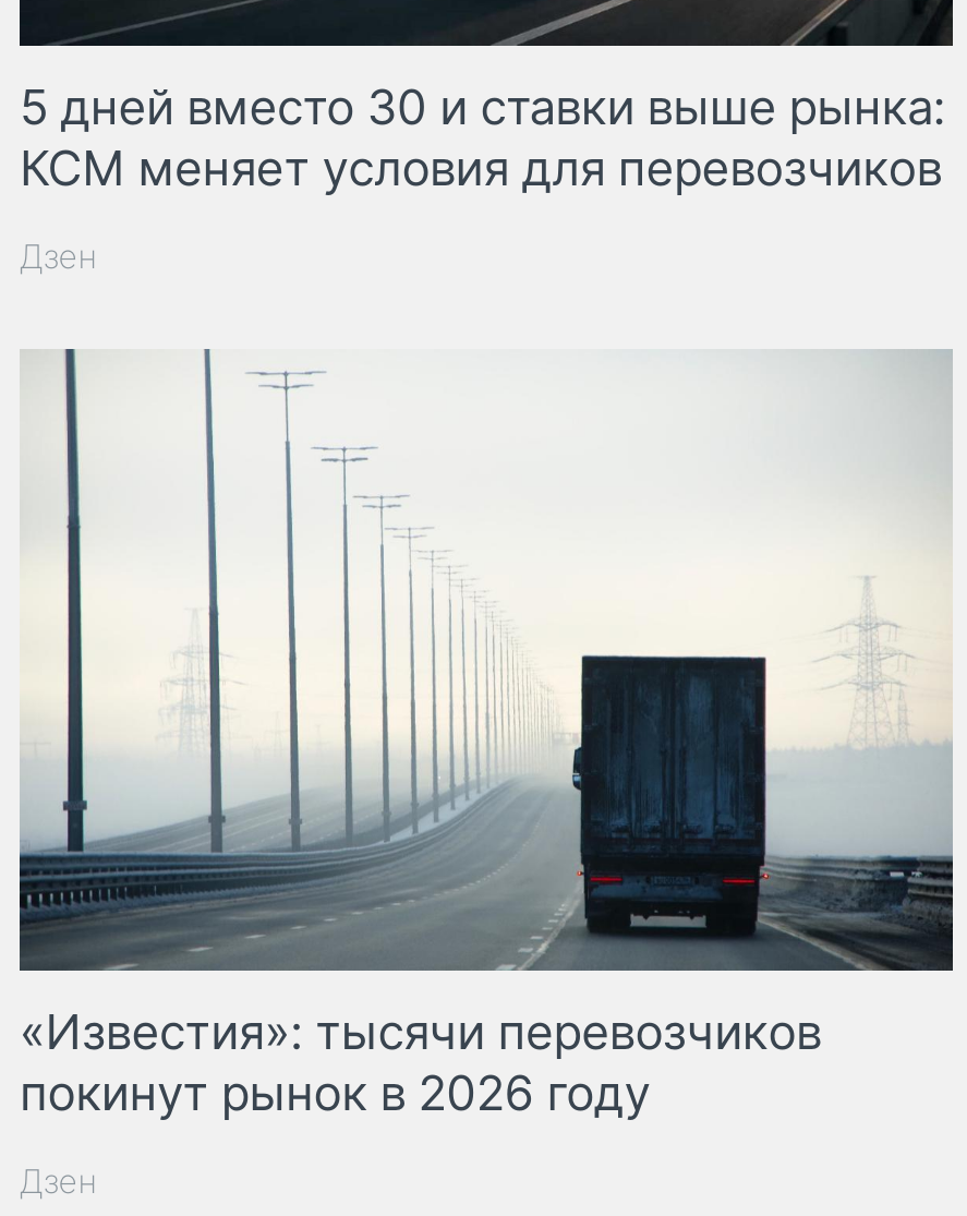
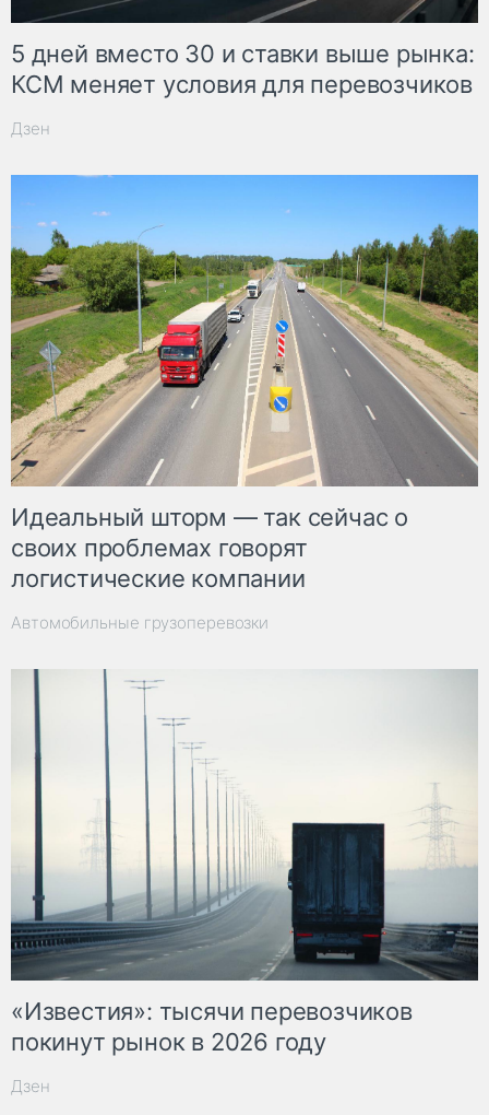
+ [image]
+ Идеальный шторм — так сейчас о
+ своих проблемах говорят
+ логистические компании
+ Автомобильные грузоперевозки
